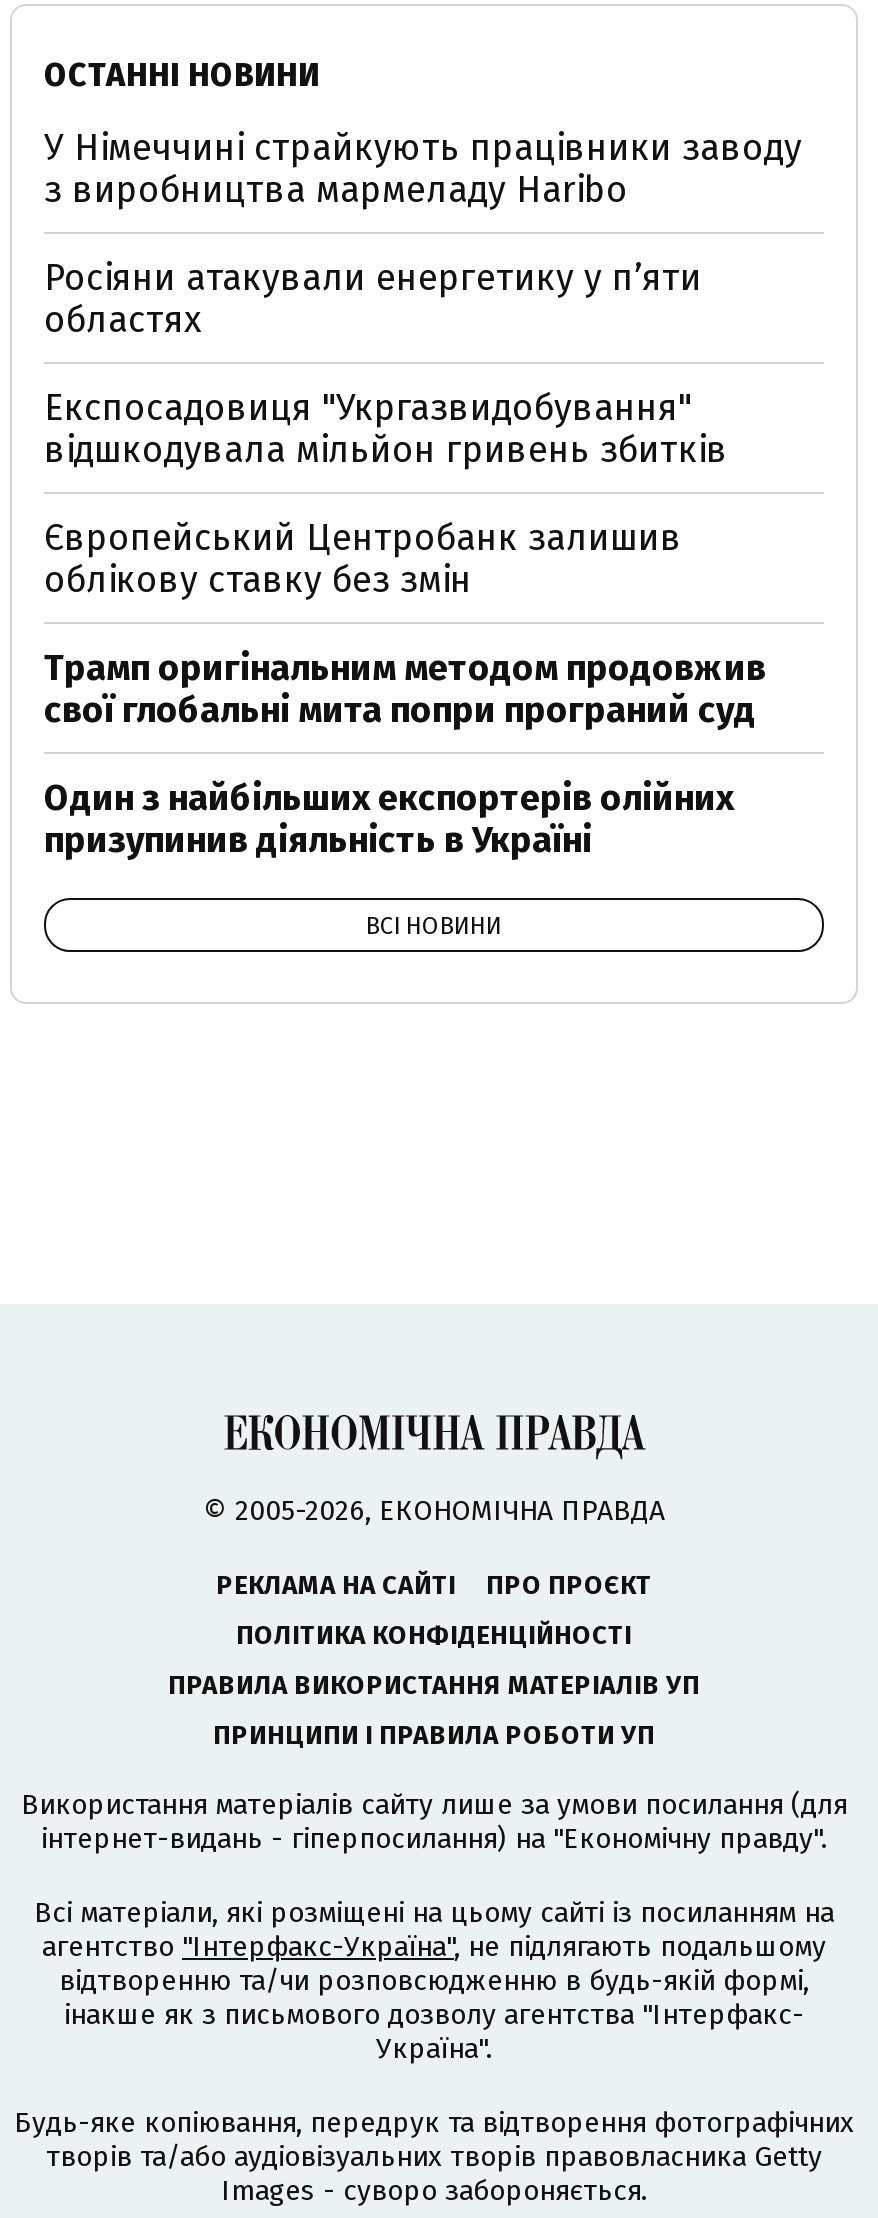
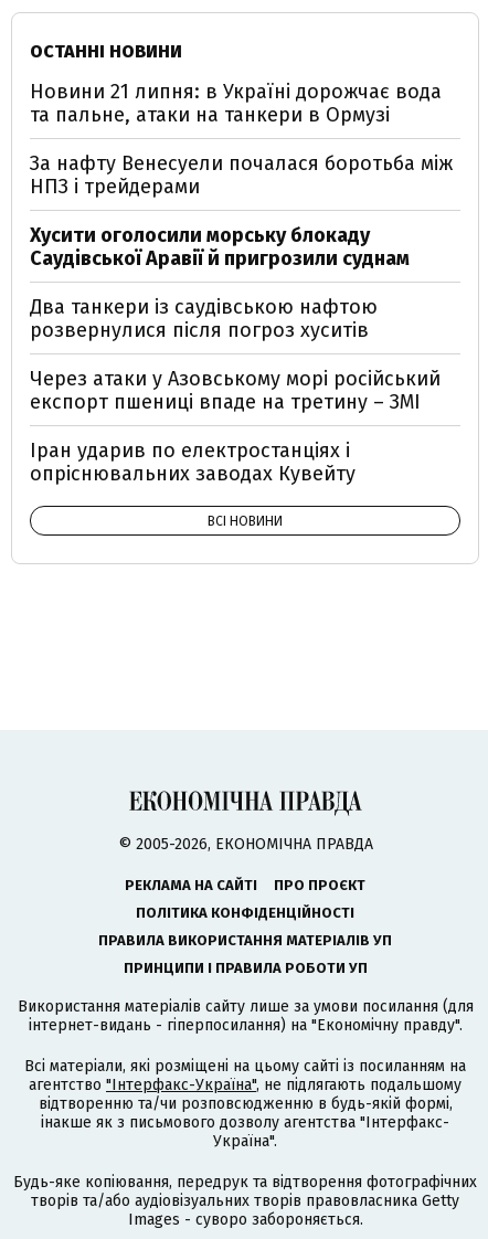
- У Німеччині страйкують працівники заводу
- з виробництва мармеладу Haribo
+ Новини 21 липня: в Україні дорожчає вода
+ та пальне, атаки на танкери в Ормузі

- Росіяни атакували енергетику у пʼяти
- областях
+ За нафту Венесуели почалася боротьба між
+ НПЗ і трейдерами

- Експосадовиця "Укргазвидобування"
- відшкодувала мільйон гривень збитків
+ Хусити оголосили морську блокаду
+ Саудівської Аравії й пригрозили суднам

- Європейський Центробанк залишив
- облікову ставку без змін
+ Два танкери із саудівською нафтою
+ розвернулися після погроз хуситів

- Трамп оригінальним методом продовжив
- свої глобальні мита попри програний суд
+ Через атаки у Азовському морі російський
+ експорт пшениці впаде на третину – ЗМІ

- Один з найбільших експортерів олійних
- призупинив діяльність в Україні
+ Іран ударив по електростанціях і
+ опріснювальних заводах Кувейту
